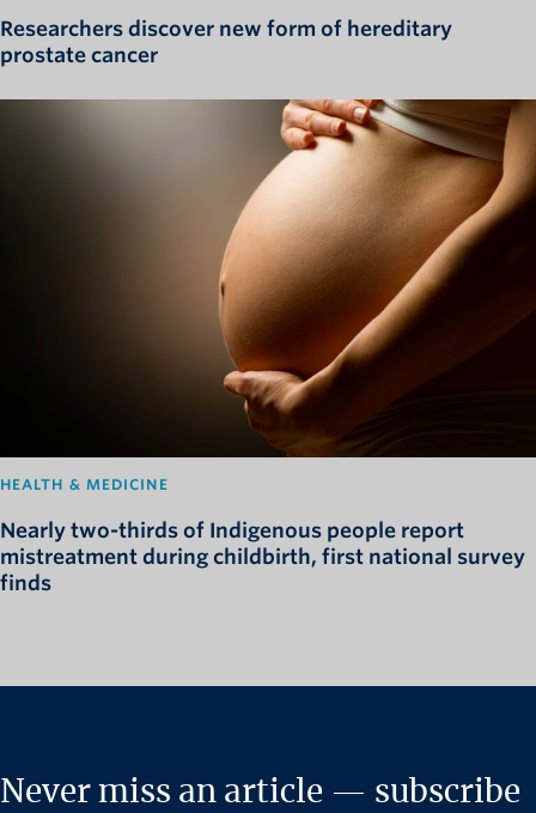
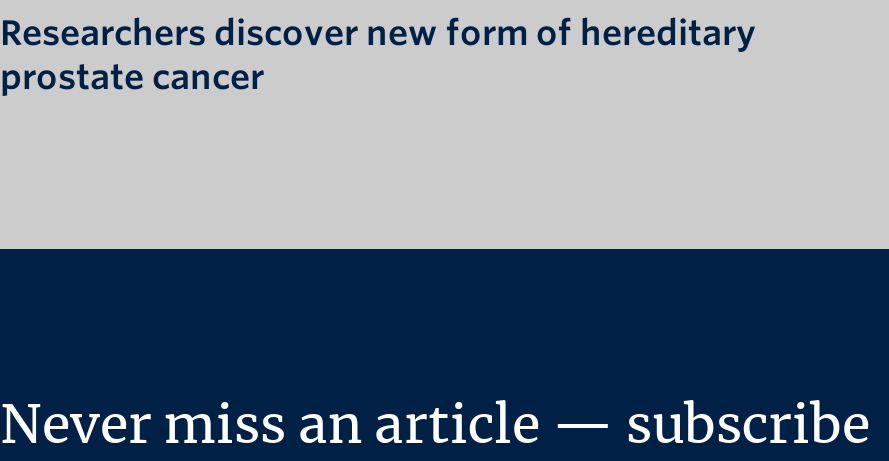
- [image]
- HEALTH & MEDICINE
- Nearly two-thirds of Indigenous people report
- mistreatment during childbirth, first national survey
- finds
